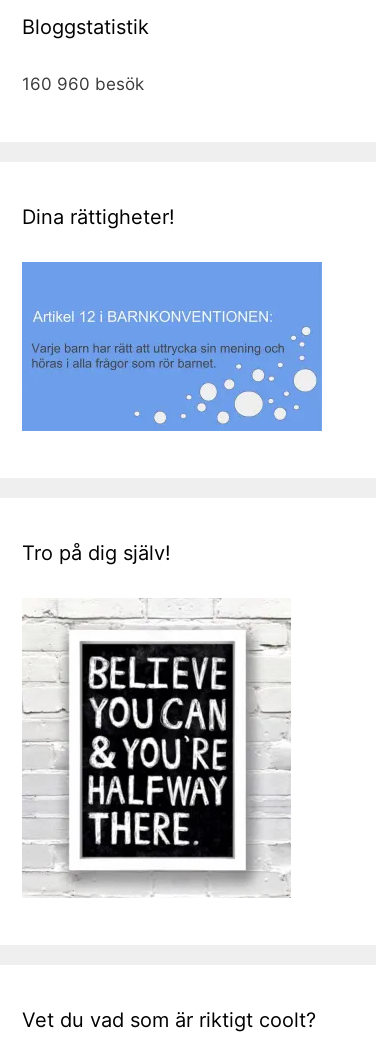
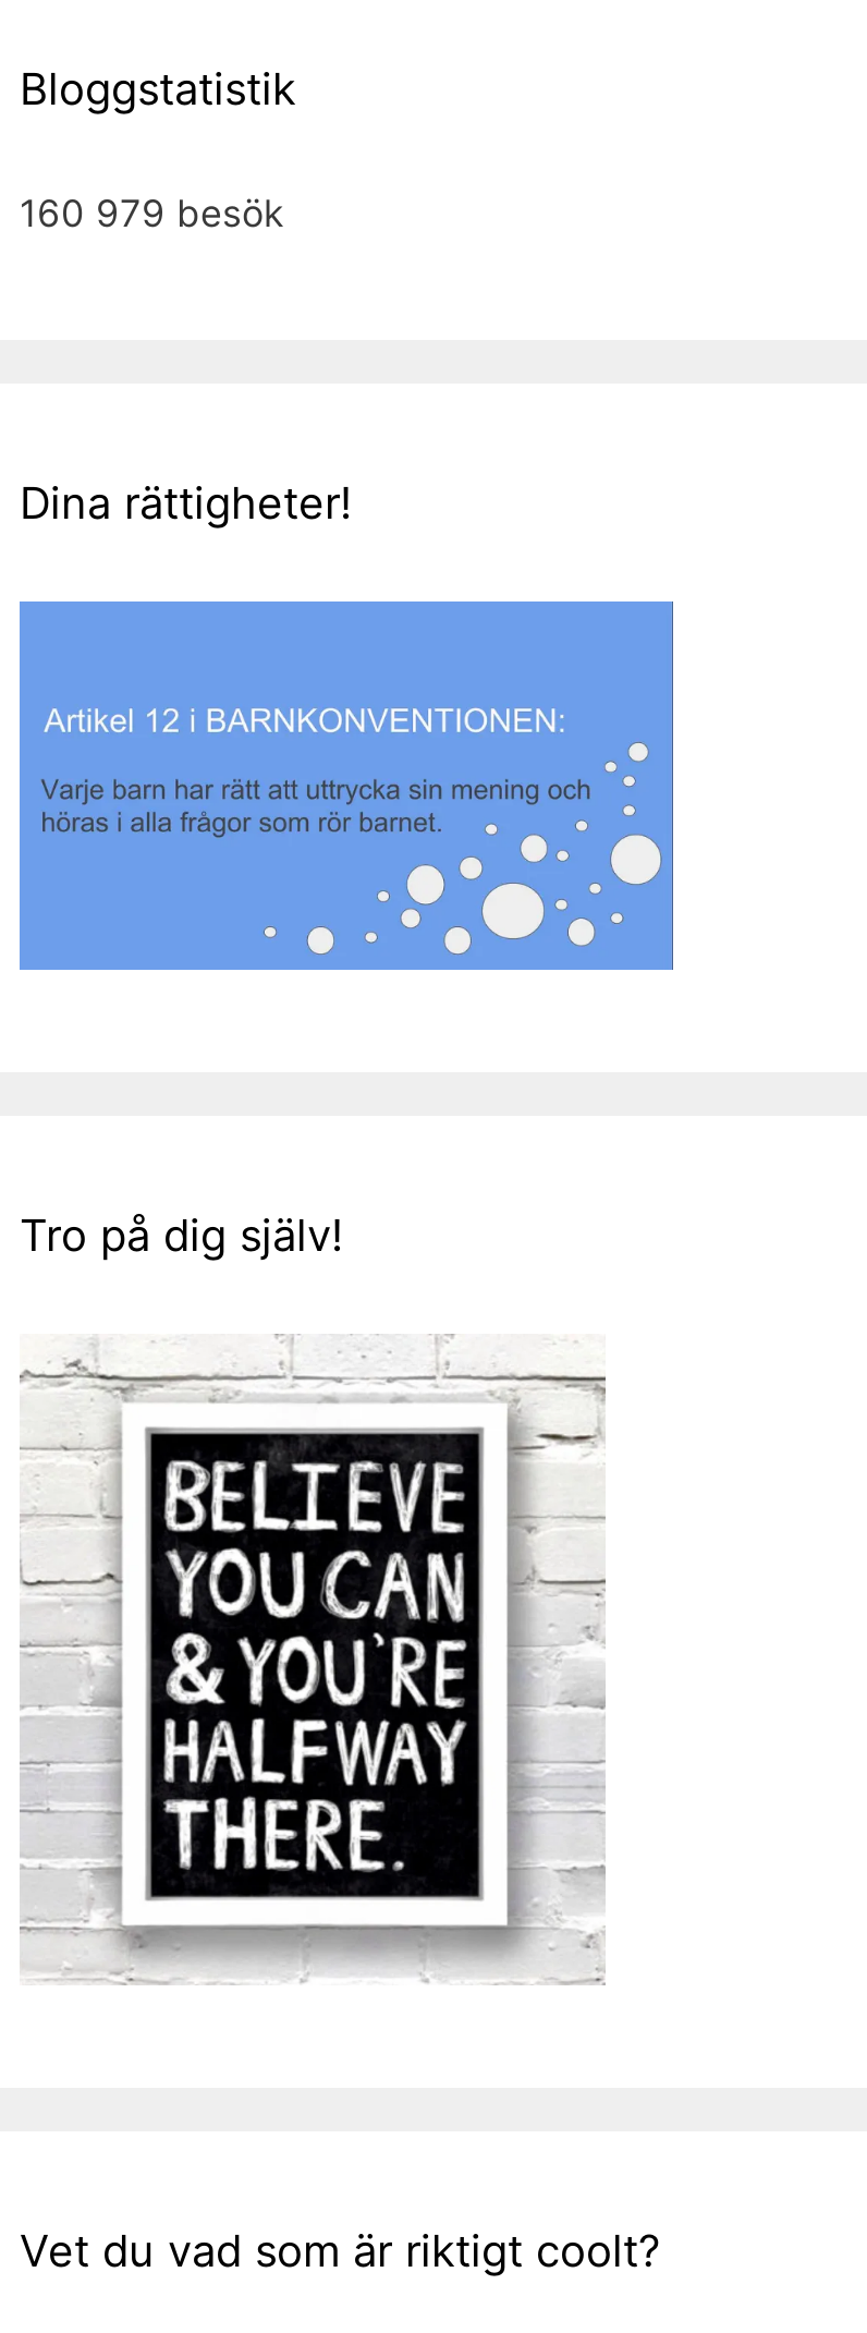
- 160 960 besök
+ 160 979 besök
